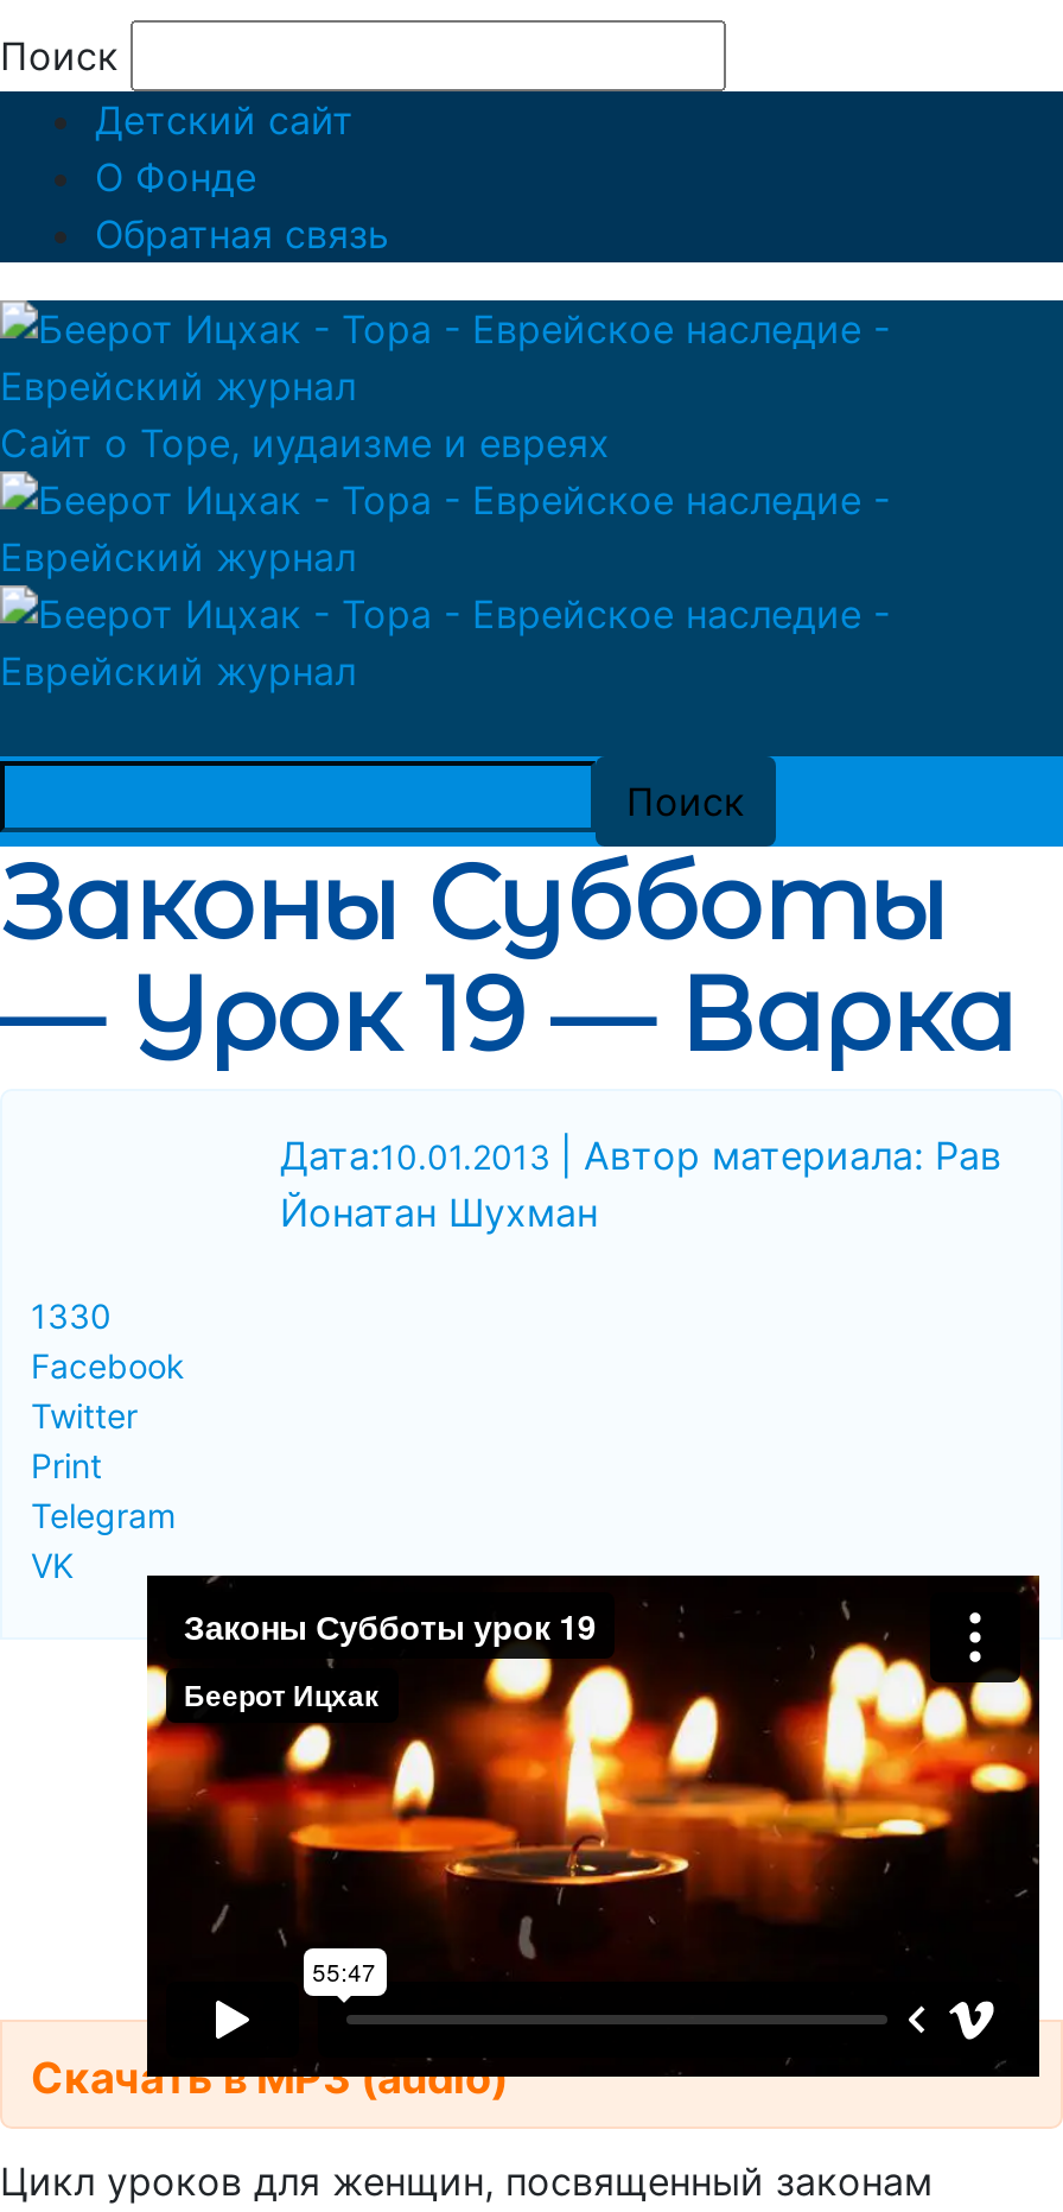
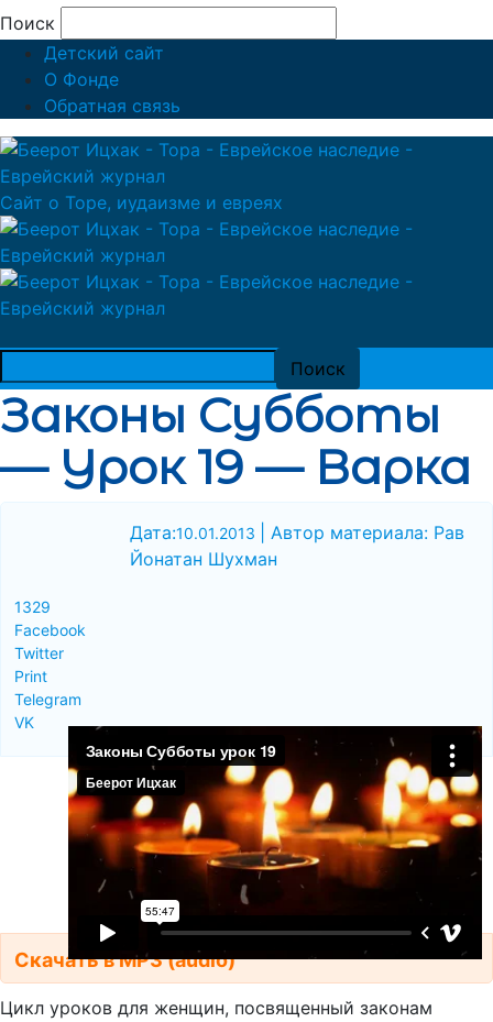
- 1330
+ 1329
